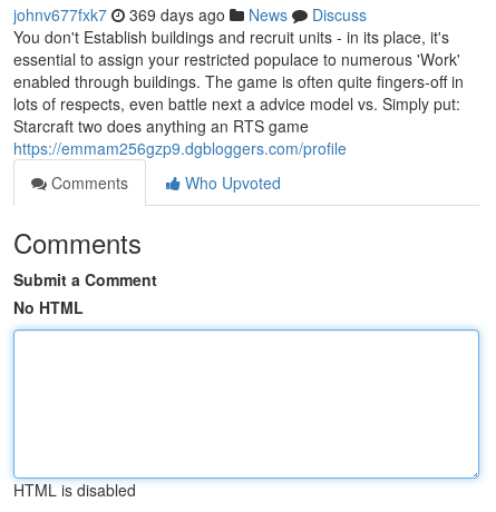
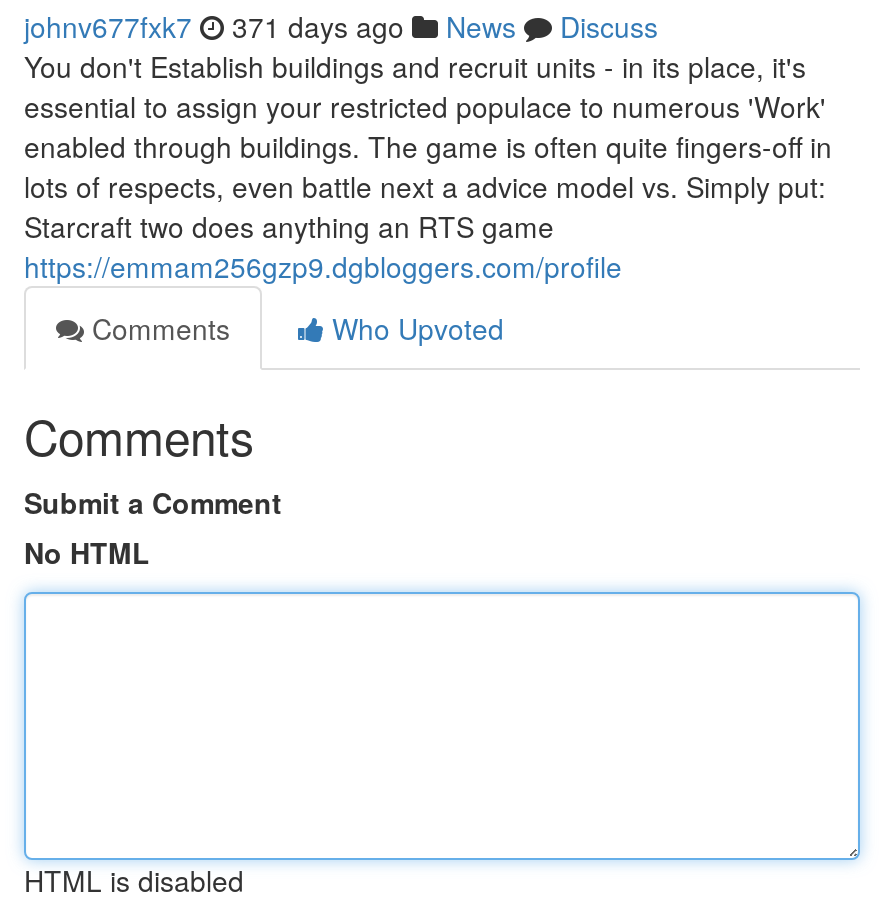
- johnv677fxk7 369 days ago News Discuss
+ johnv677fxk7 371 days ago News Discuss
